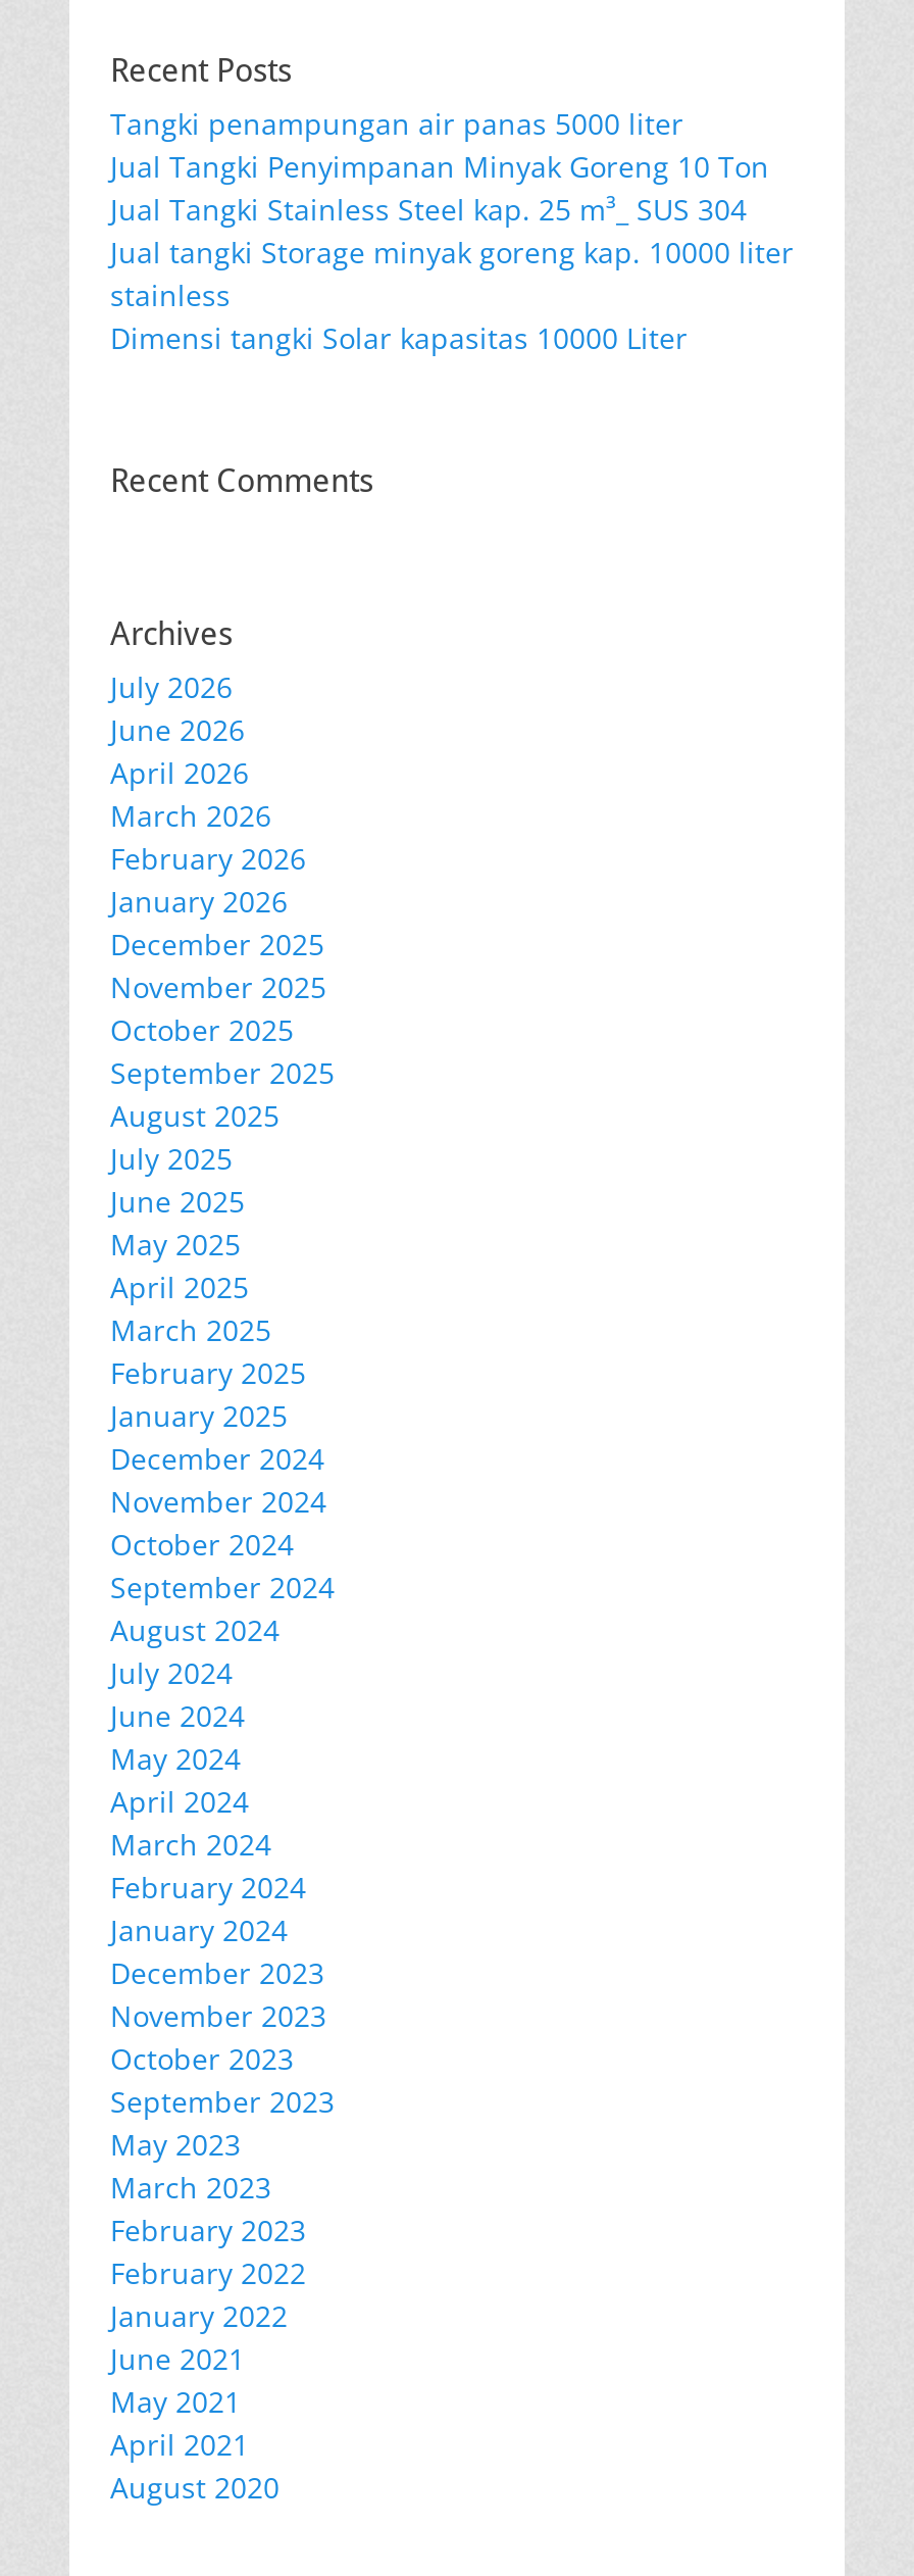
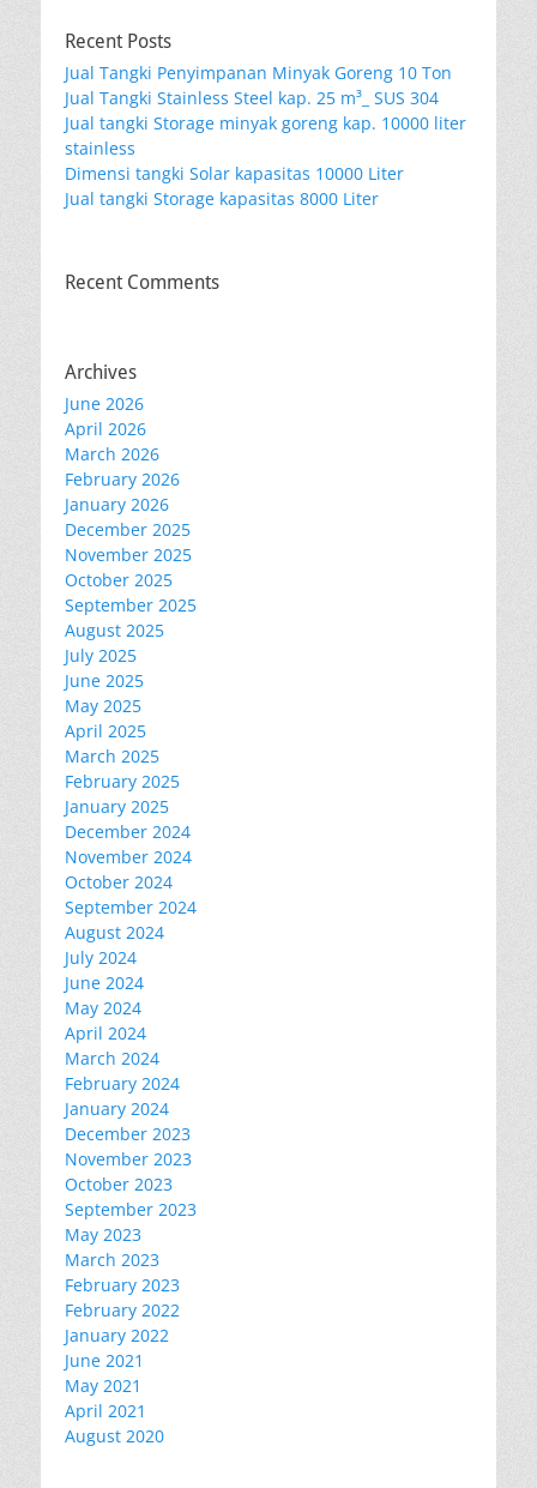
- Tangki penampungan air panas 5000 liter

+ Jual tangki Storage kapasitas 8000 Liter

- July 2026
